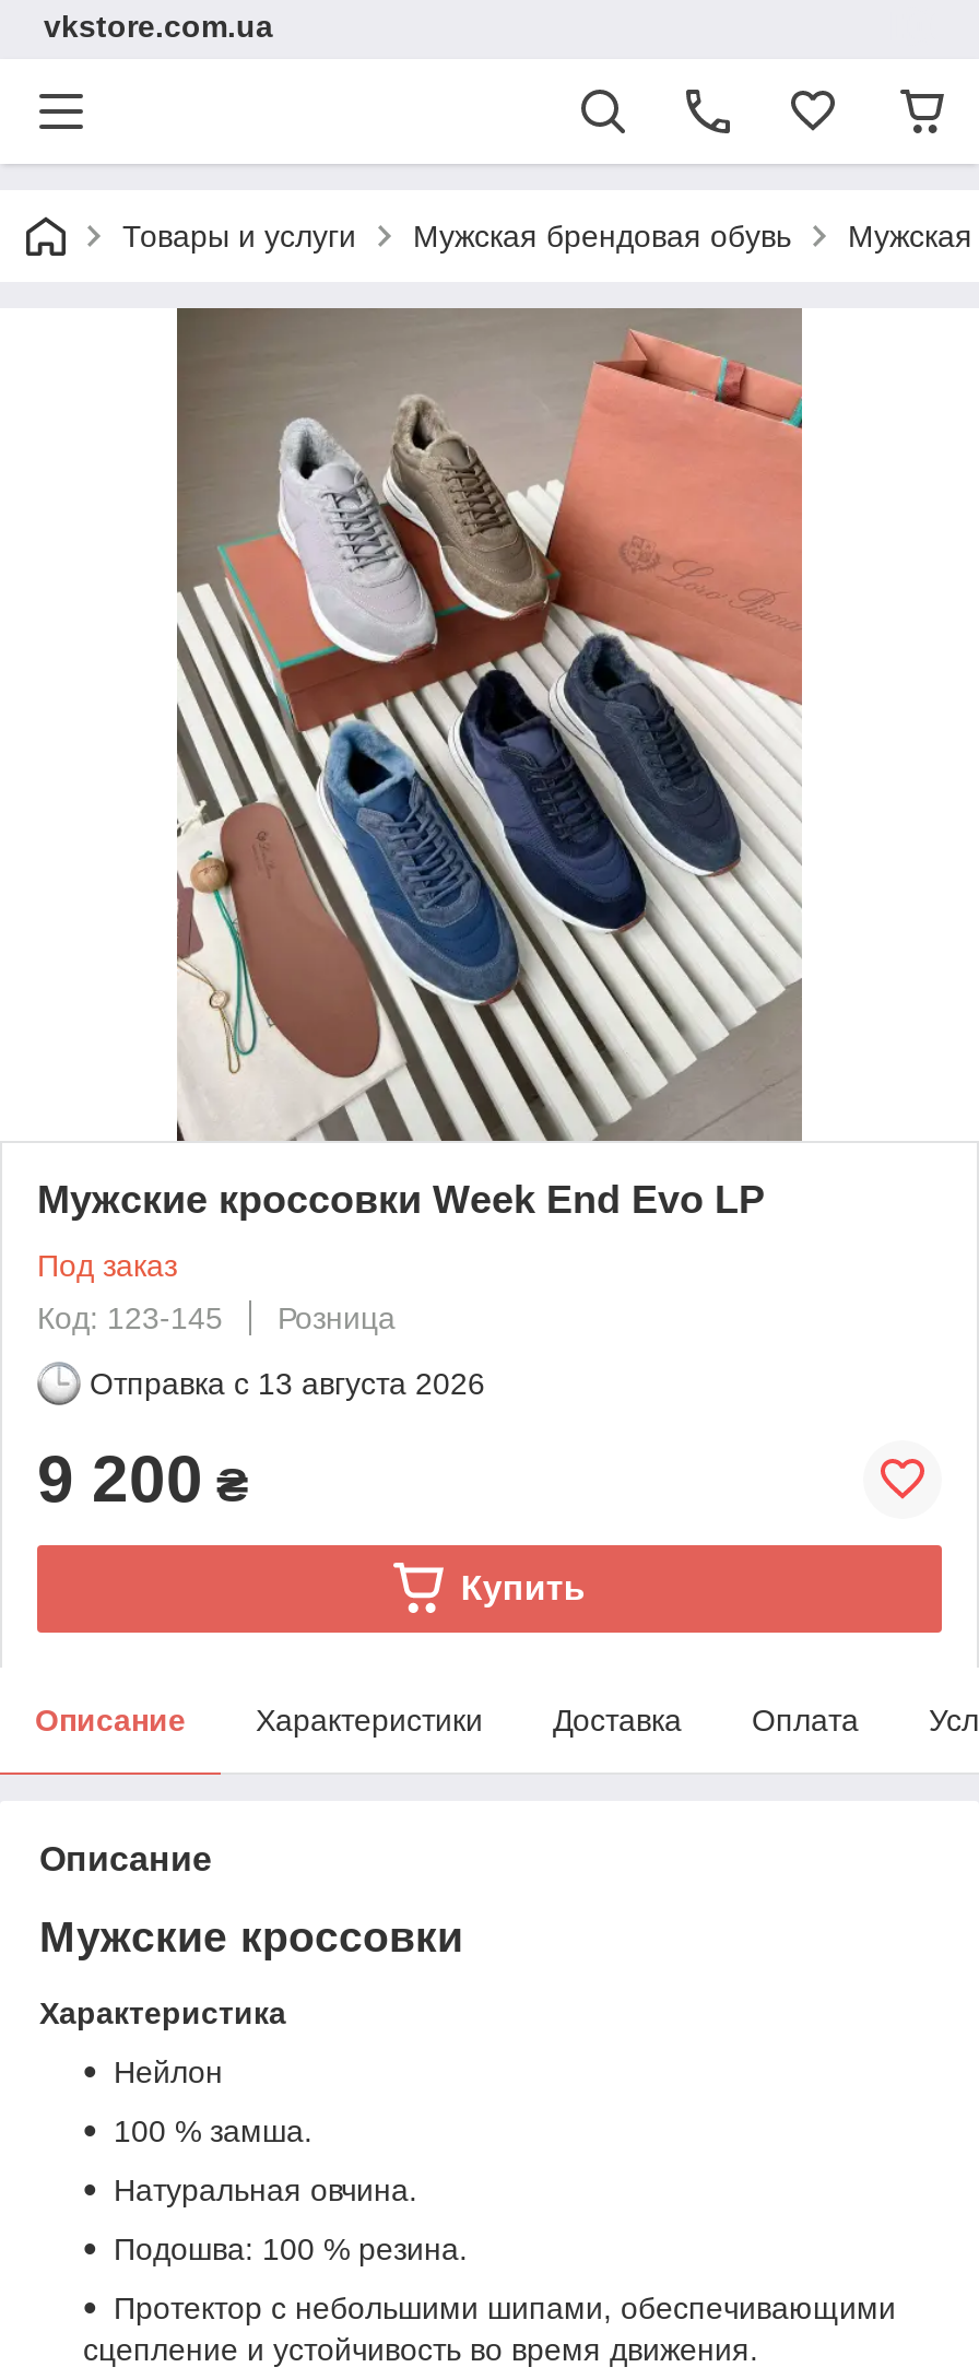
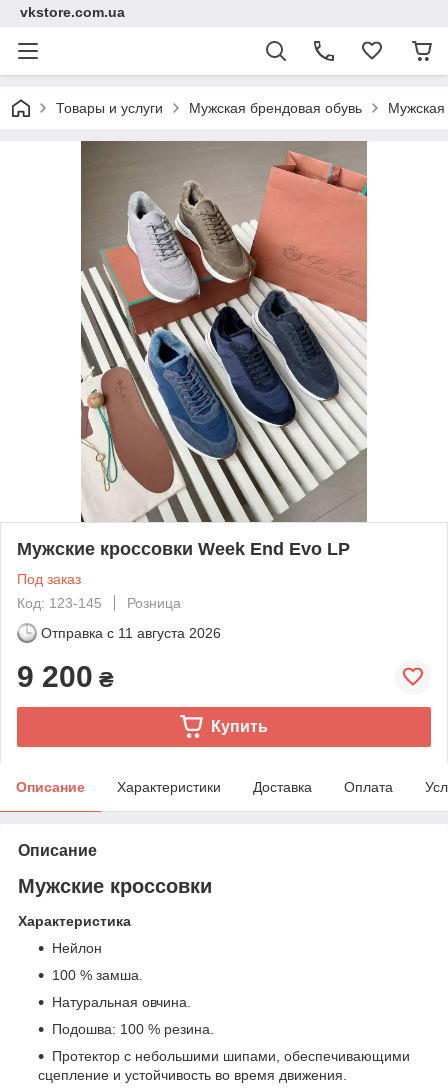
- Отправка с 13 августа 2026
+ Отправка с 11 августа 2026
